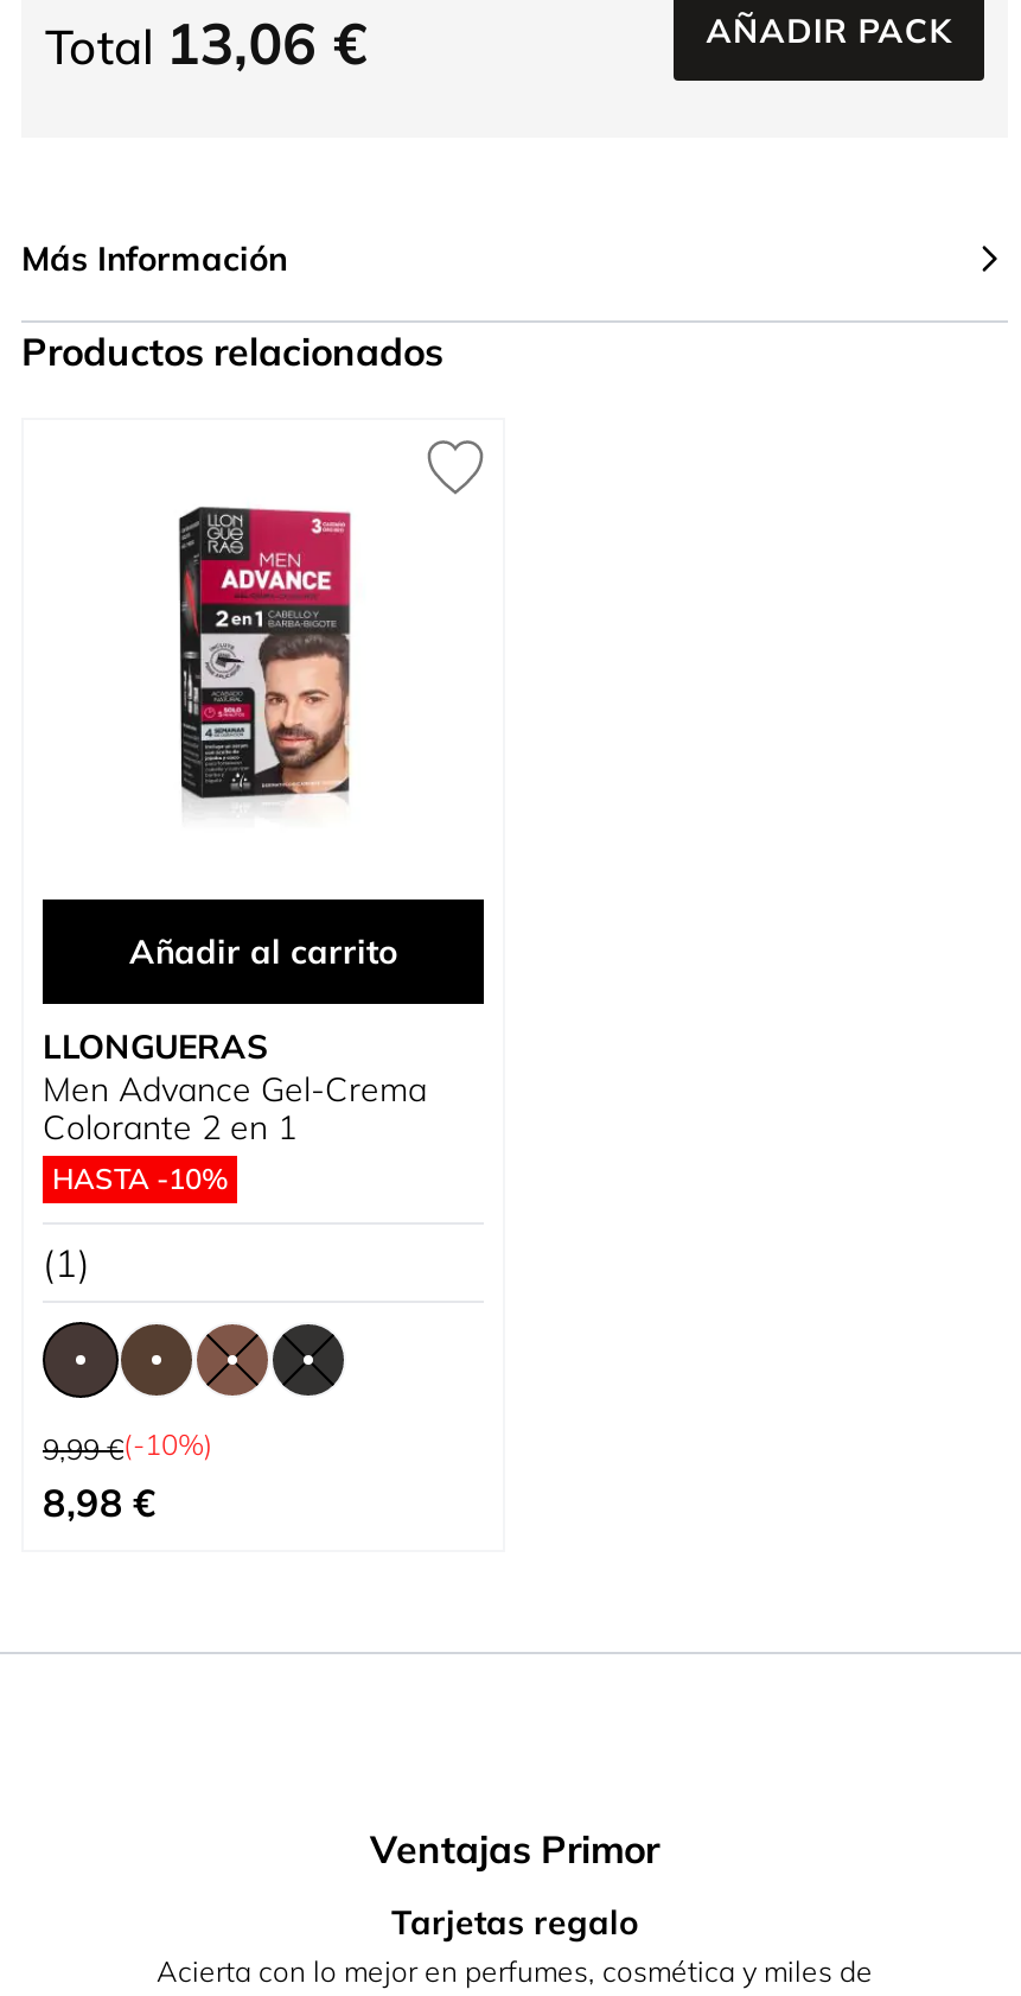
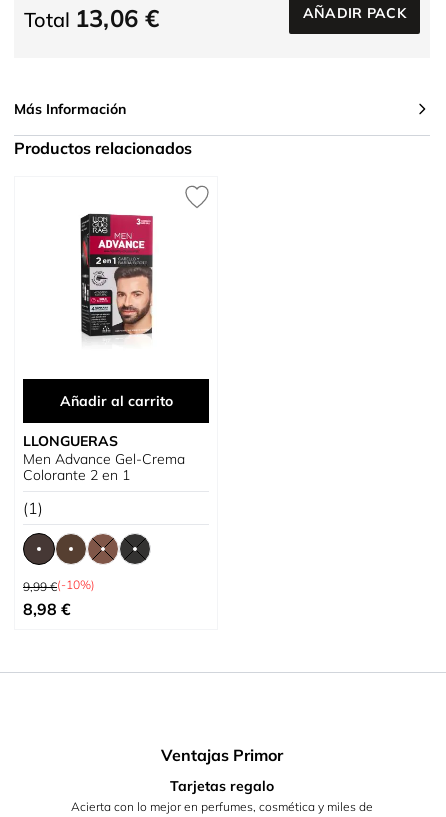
- HASTA -10%
